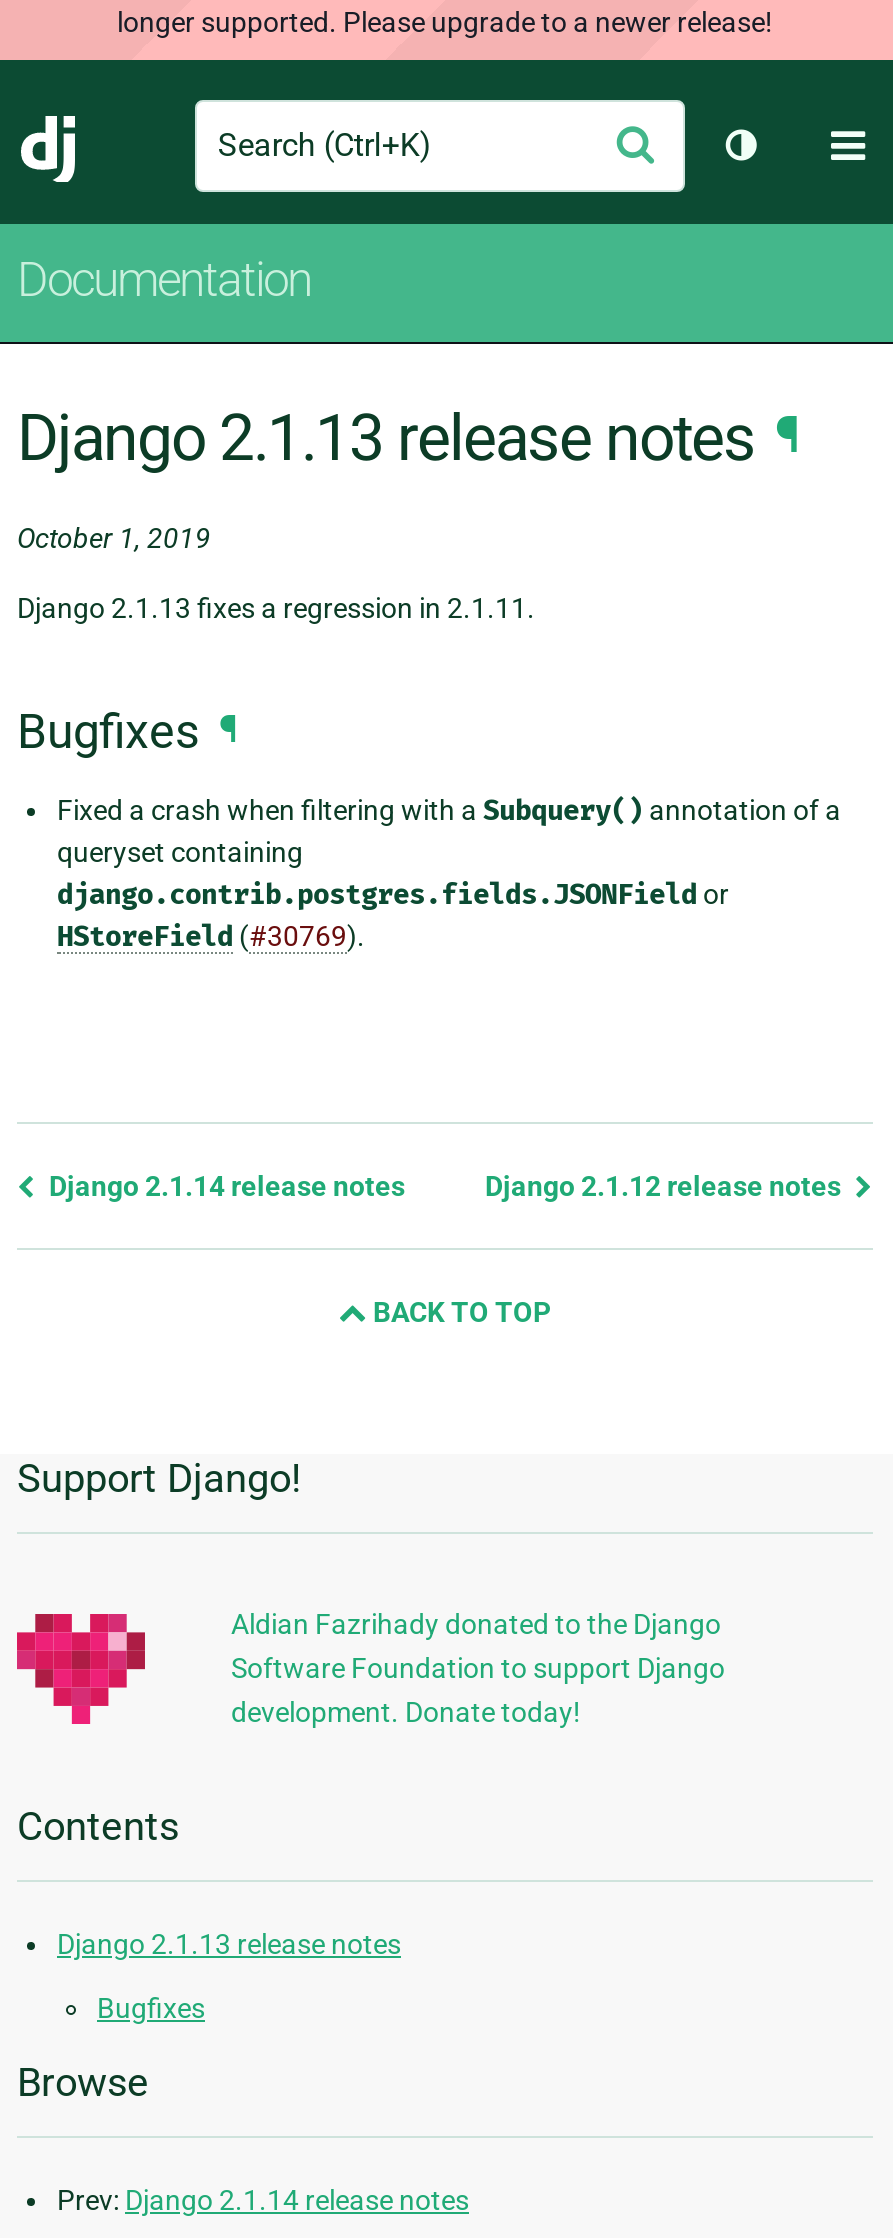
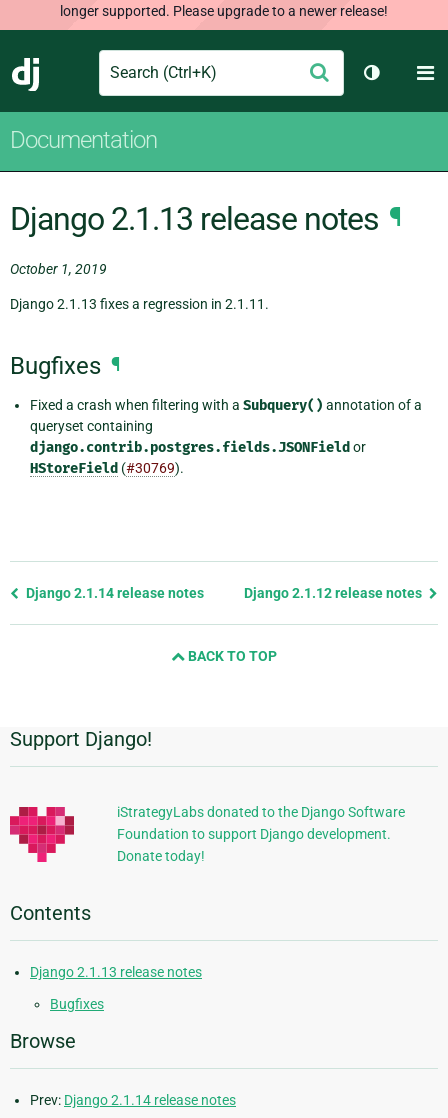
- Aldian Fazrihady donated to the Django
- Software Foundation to support Django
- development. Donate today!
+ iStrategyLabs donated to the Django Software
+ Foundation to support Django development.
+ Donate today!
